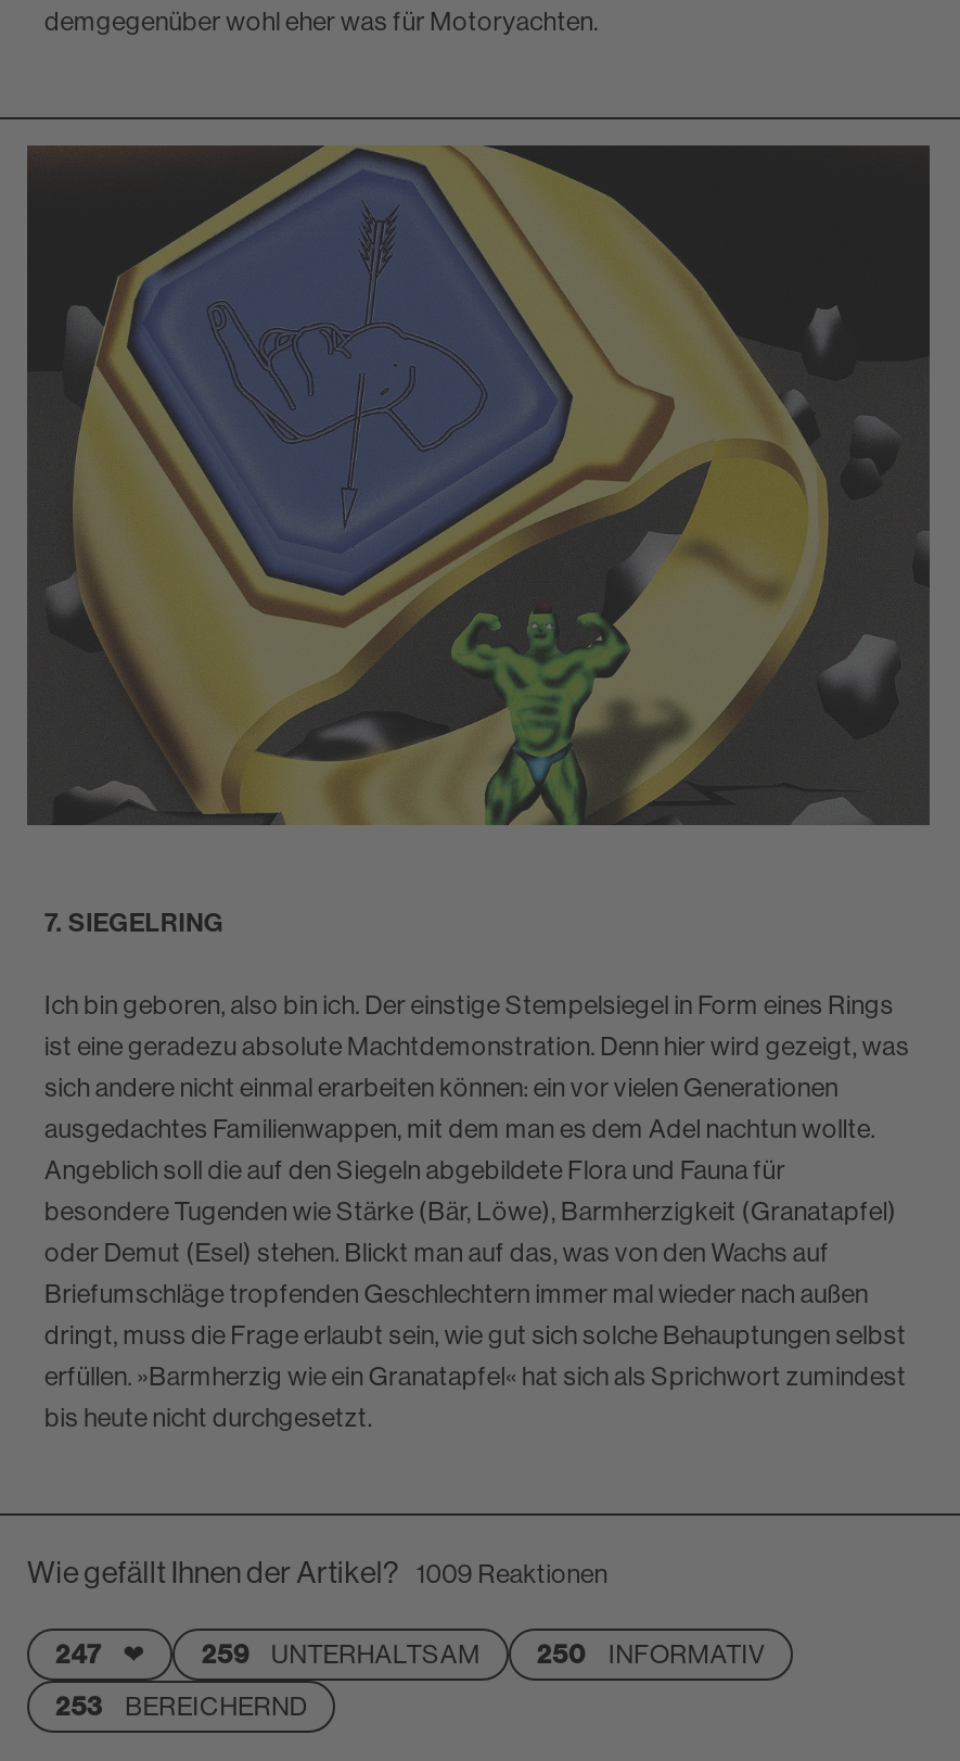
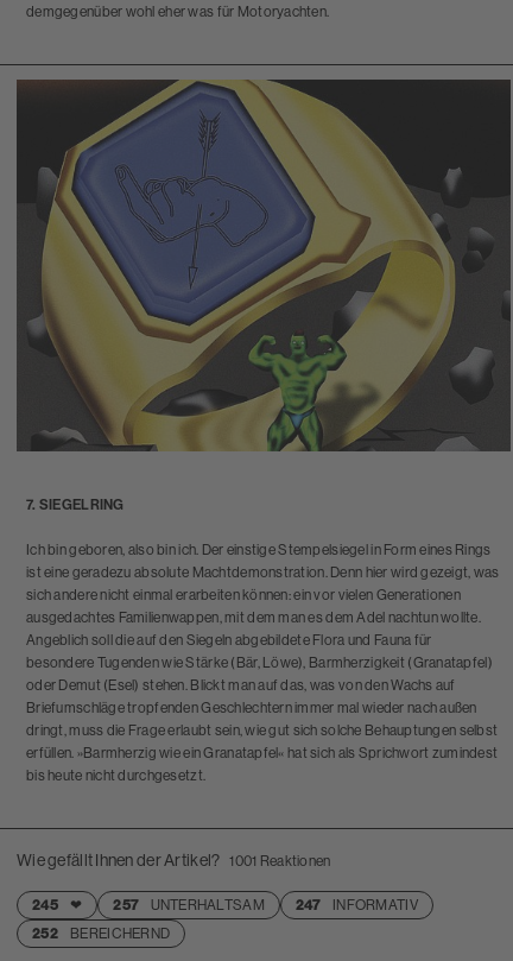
- Wie gefällt Ihnen der Artikel? 1009 Reaktionen
+ Wie gefällt Ihnen der Artikel? 1001 Reaktionen

- 247
+ 245

- 259
+ 257

- 250
+ 247

- 253 BEREICHERND
+ 252 BEREICHERND
